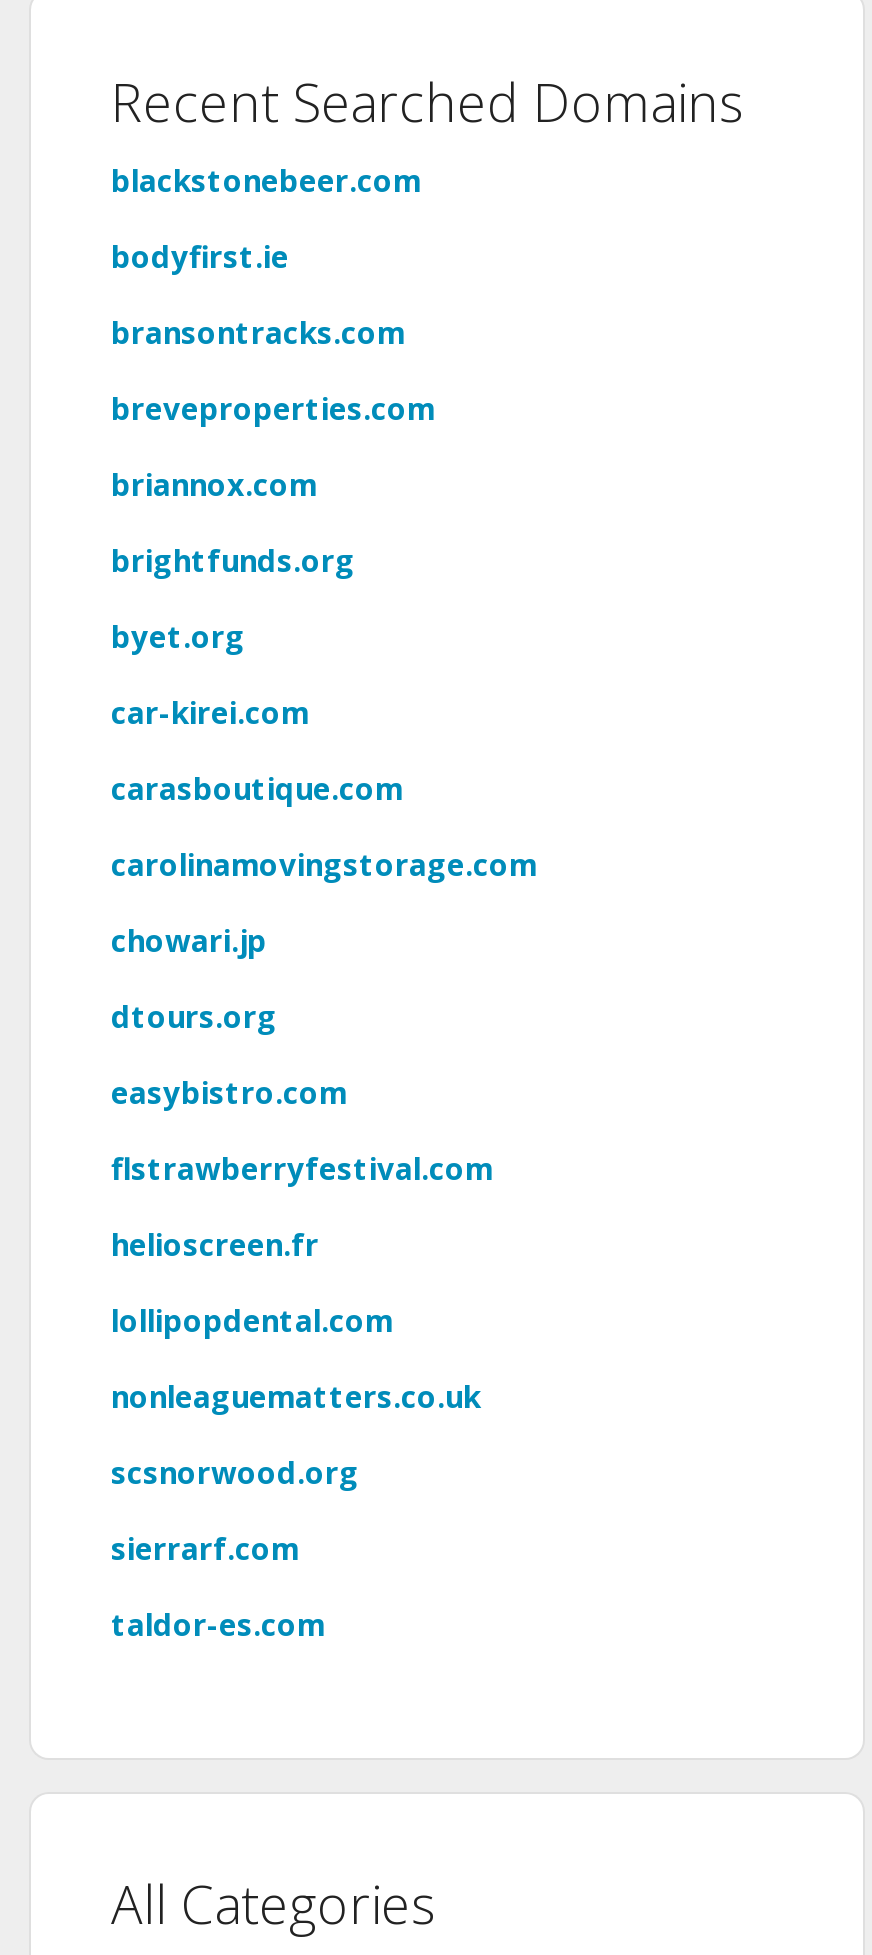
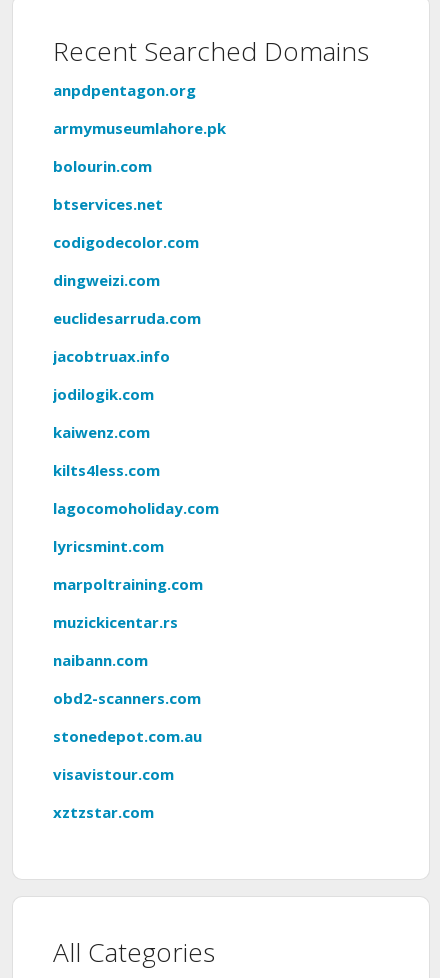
- blackstonebeer.com
+ anpdpentagon.org

- bodyfirst.ie
+ armymuseumlahore.pk

- bransontracks.com
+ bolourin.com

- breveproperties.com
+ btservices.net

- briannox.com
+ codigodecolor.com

- brightfunds.org
+ dingweizi.com

- byet.org
+ euclidesarruda.com

- car-kirei.com
+ jacobtruax.info

- carasboutique.com
+ jodilogik.com

- carolinamovingstorage.com
+ kaiwenz.com

- chowari.jp
+ kilts4less.com

- dtours.org
+ lagocomoholiday.com

- easybistro.com
+ lyricsmint.com

- flstrawberryfestival.com
+ marpoltraining.com

- helioscreen.fr
+ muzickicentar.rs

- lollipopdental.com
+ naibann.com

- nonleaguematters.co.uk
+ obd2-scanners.com

- scsnorwood.org
+ stonedepot.com.au

- sierrarf.com
+ visavistour.com

- taldor-es.com
+ xztzstar.com
